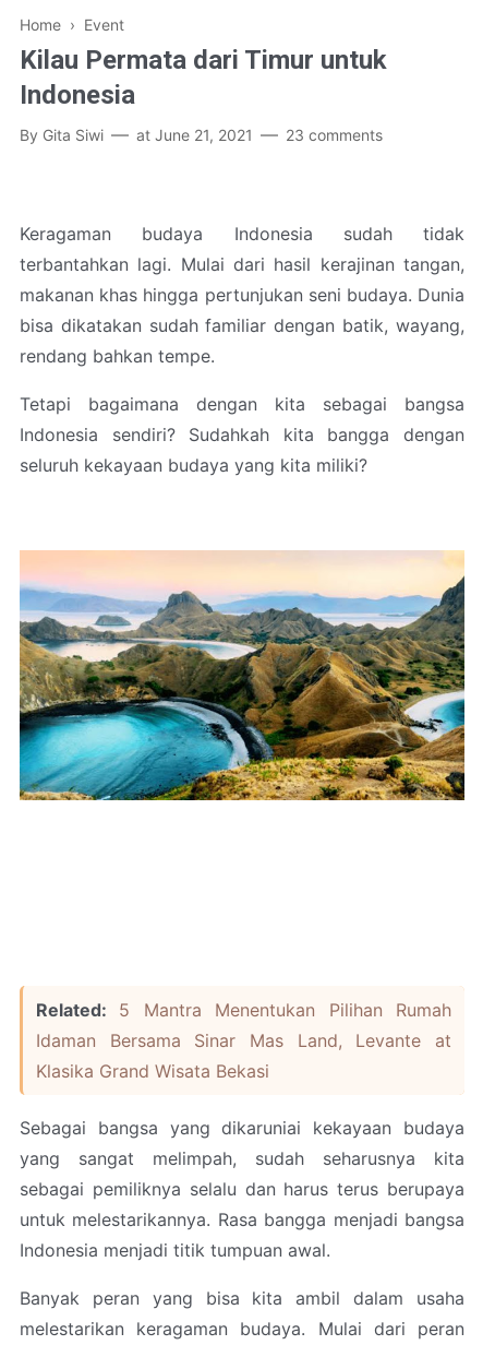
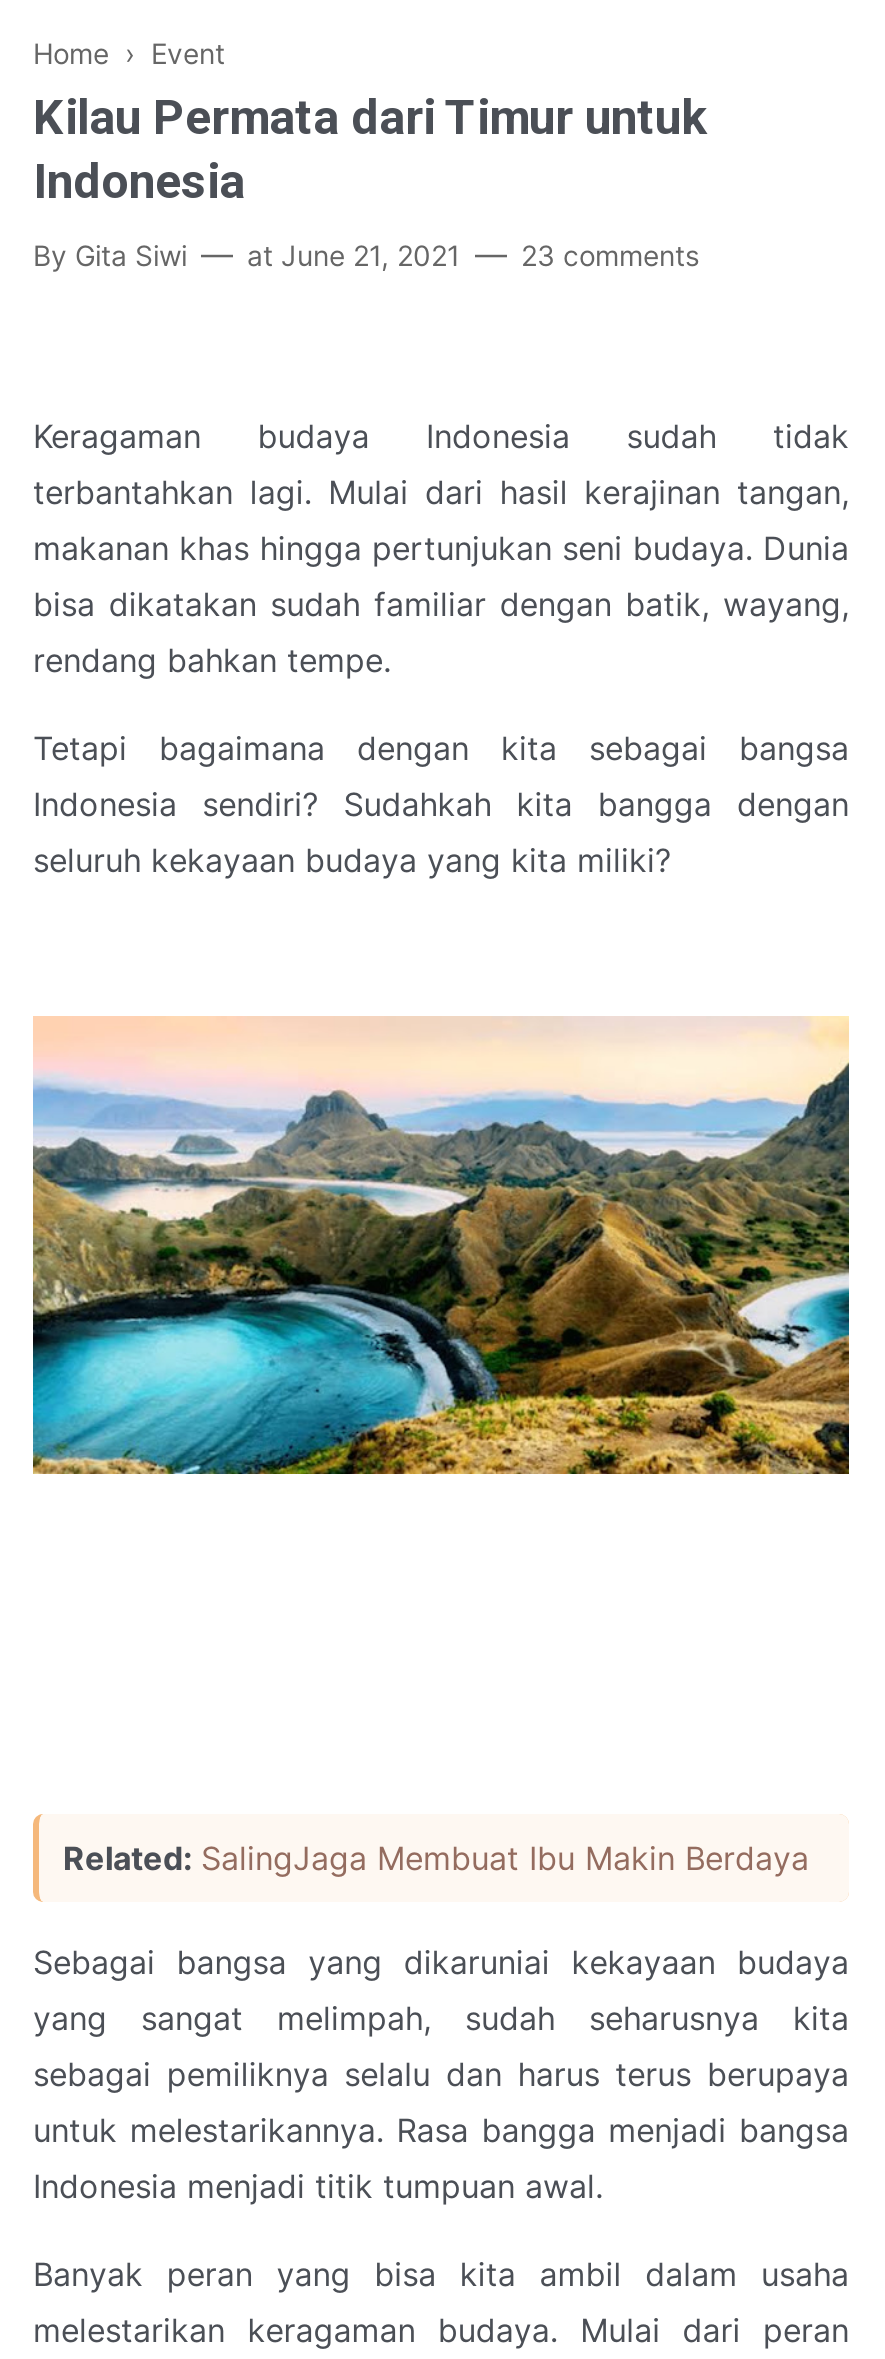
- Related: 5 Mantra Menentukan Pilihan Rumah
- Idaman Bersama Sinar Mas Land, Levante at
- Klasika Grand Wisata Bekasi
+ Related: SalingJaga Membuat Ibu Makin Berdaya
